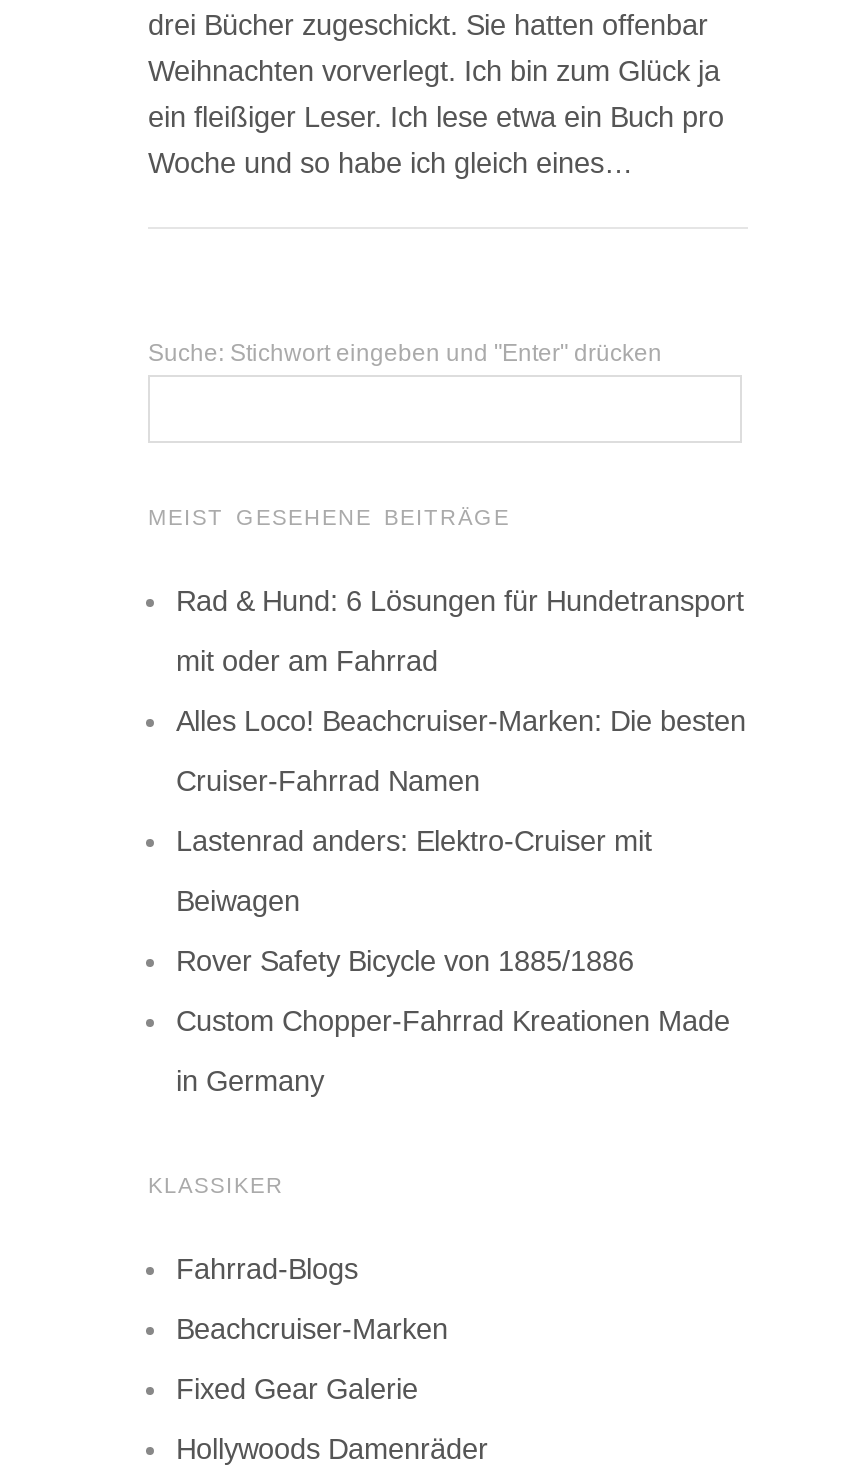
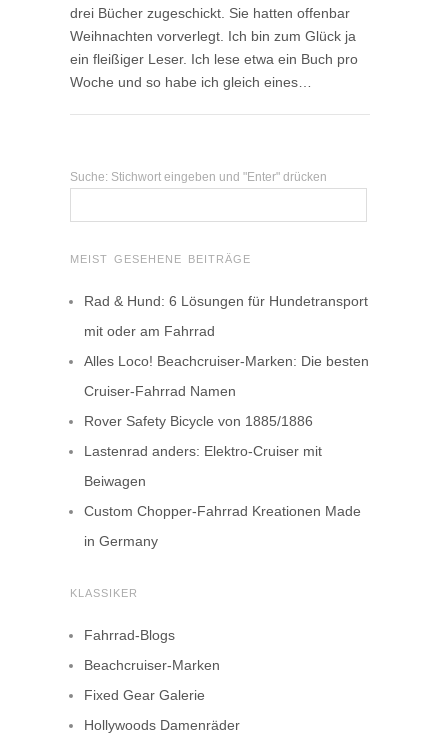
moved down: Lastenrad anders: Elektro-Cruiser mit | Beiwagen

moved up: Rover Safety Bicycle von 1885/1886
